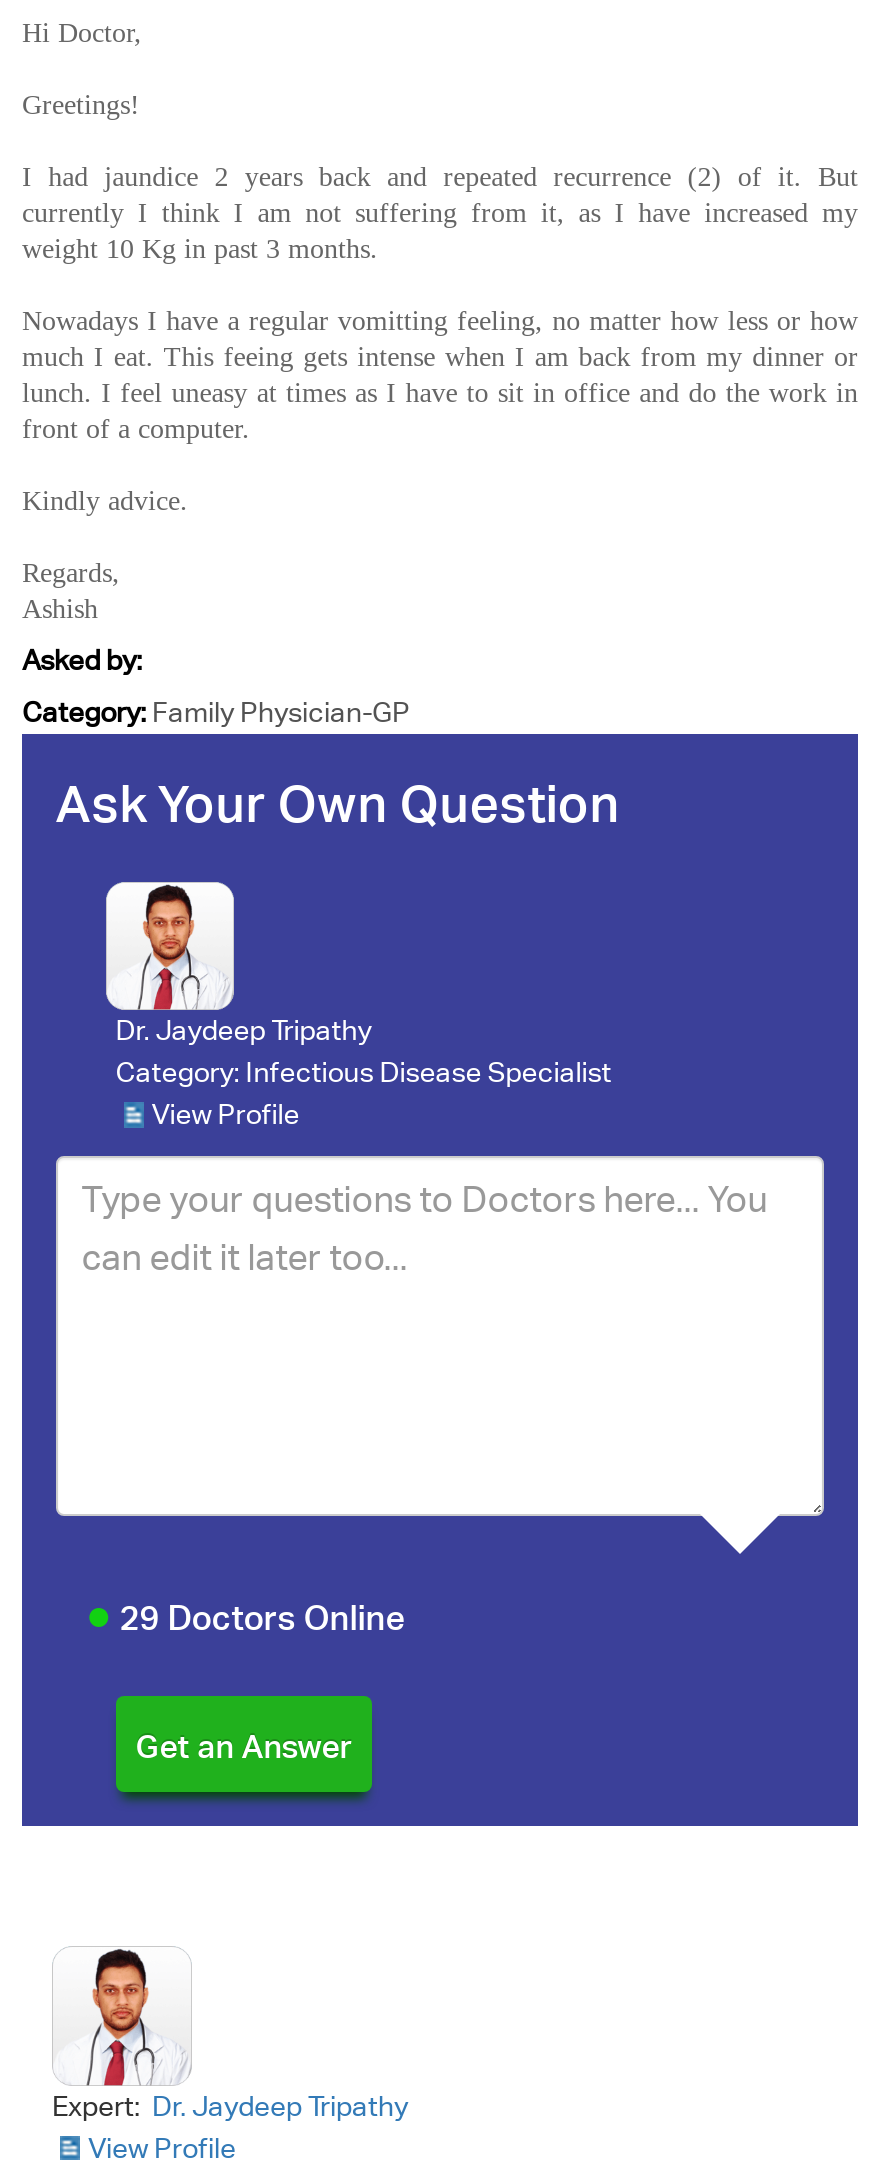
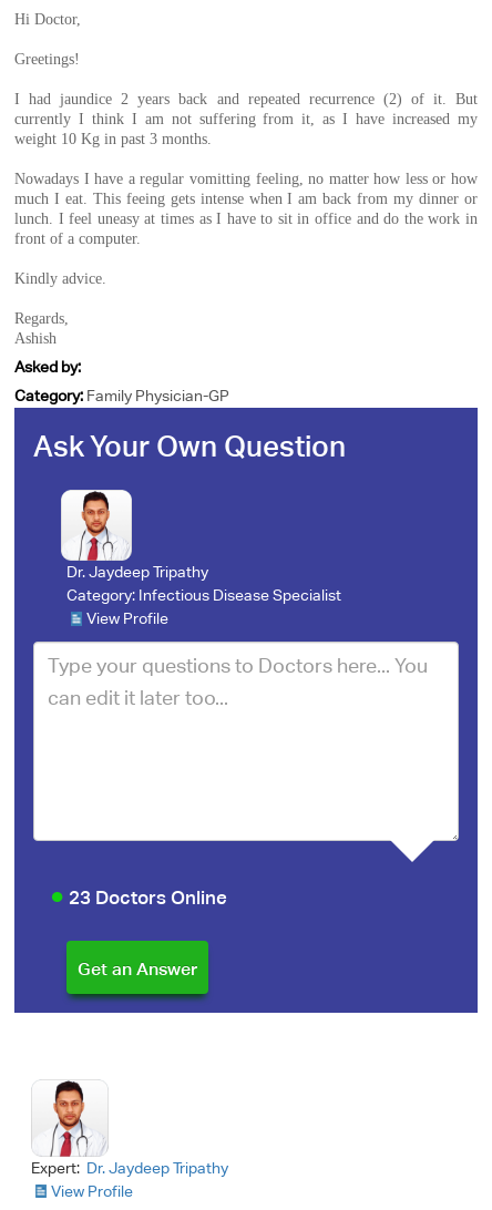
- 29 Doctors Online
+ 23 Doctors Online
